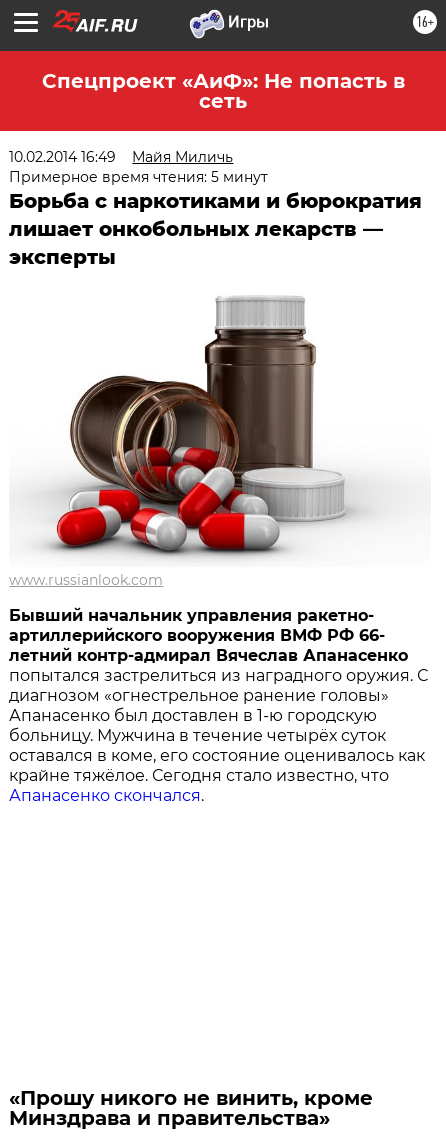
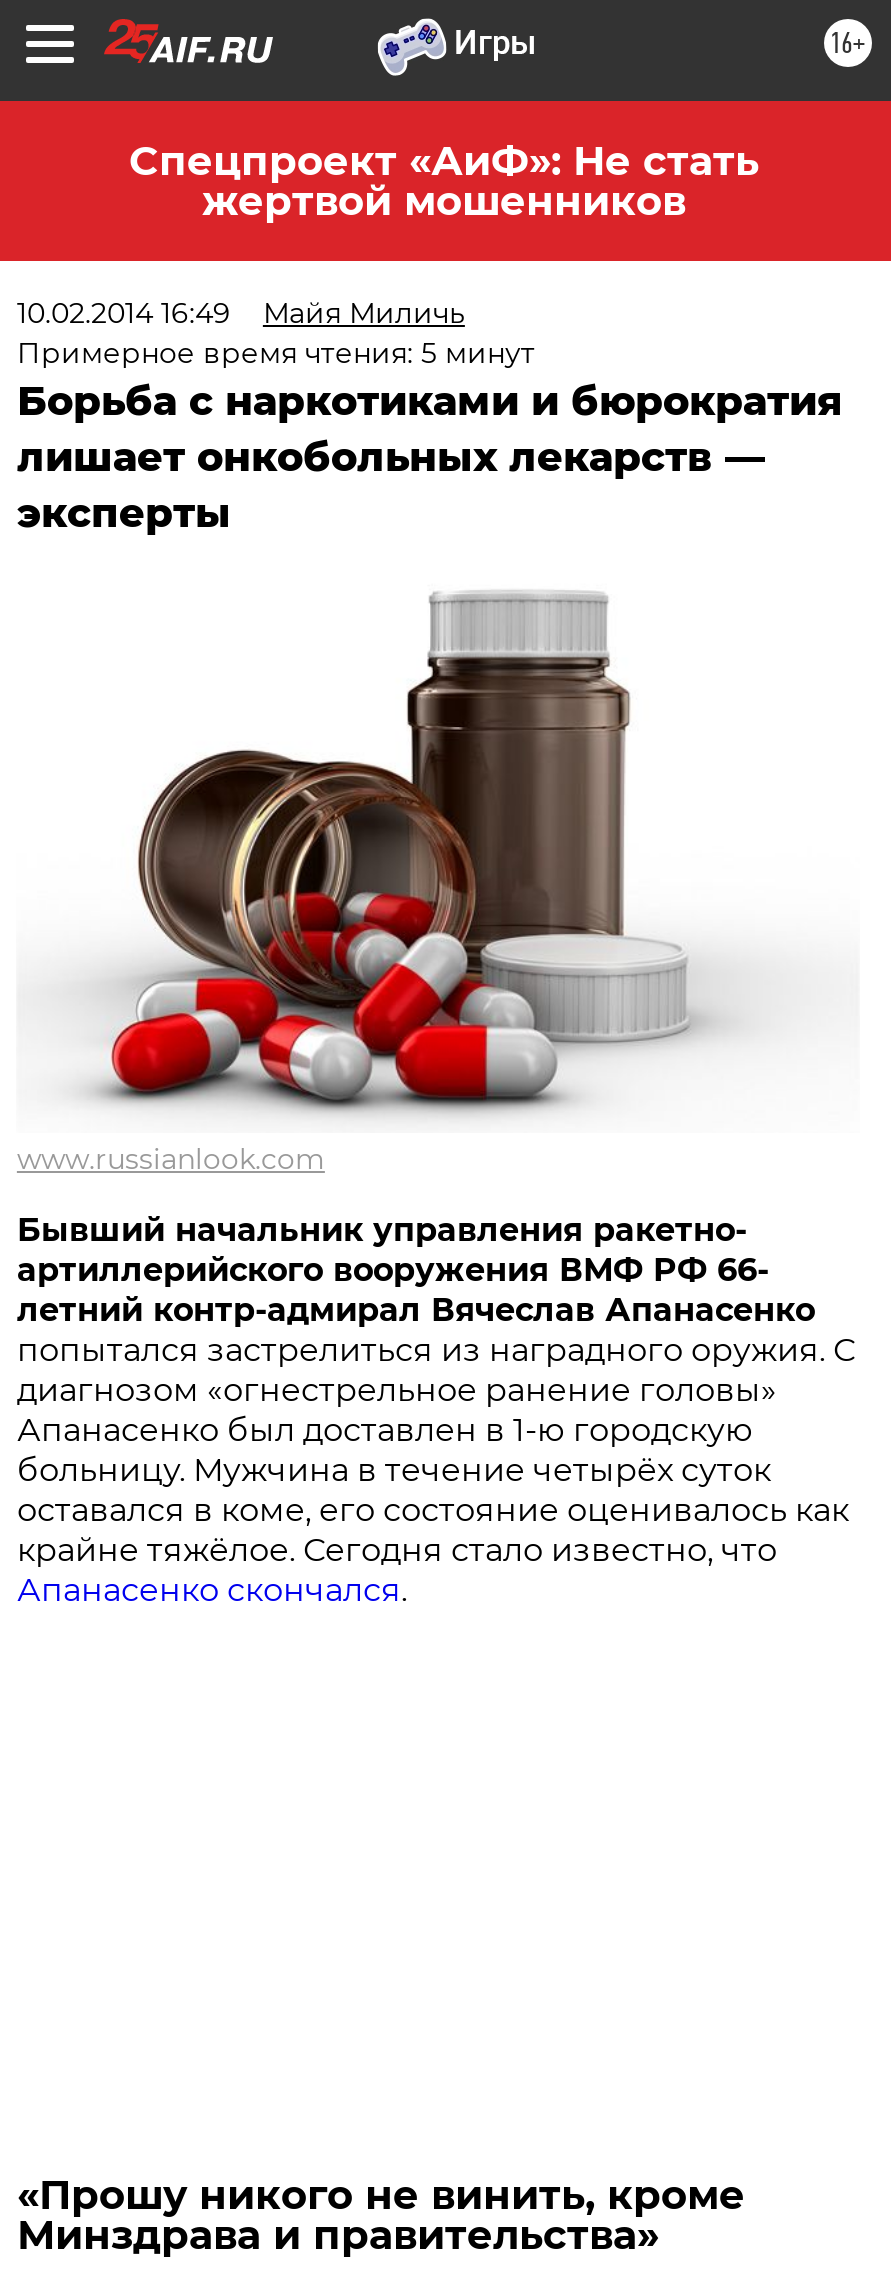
- Спецпроект «АиФ»: Не попасть в
- сеть
+ Спецпроект «АиФ»: Не стать
+ жертвой мошенников
